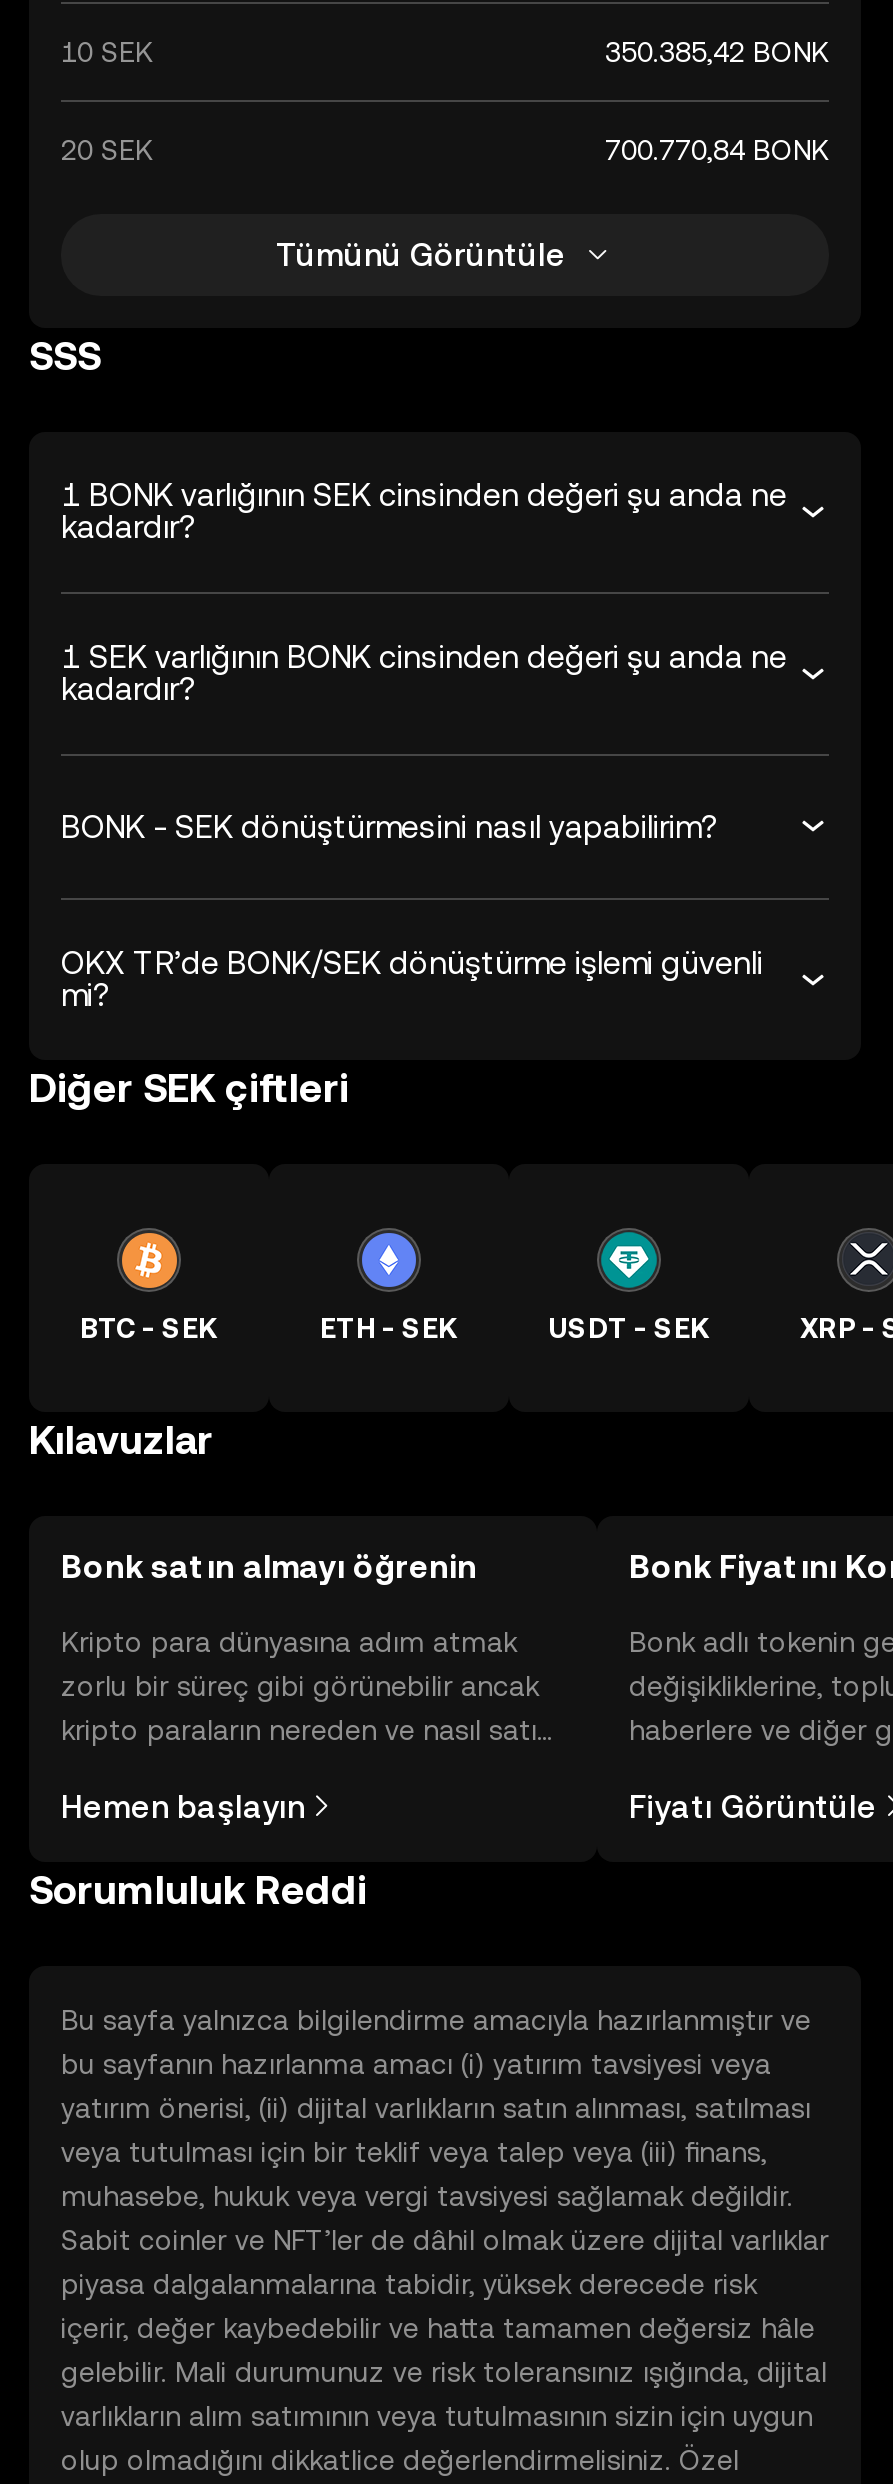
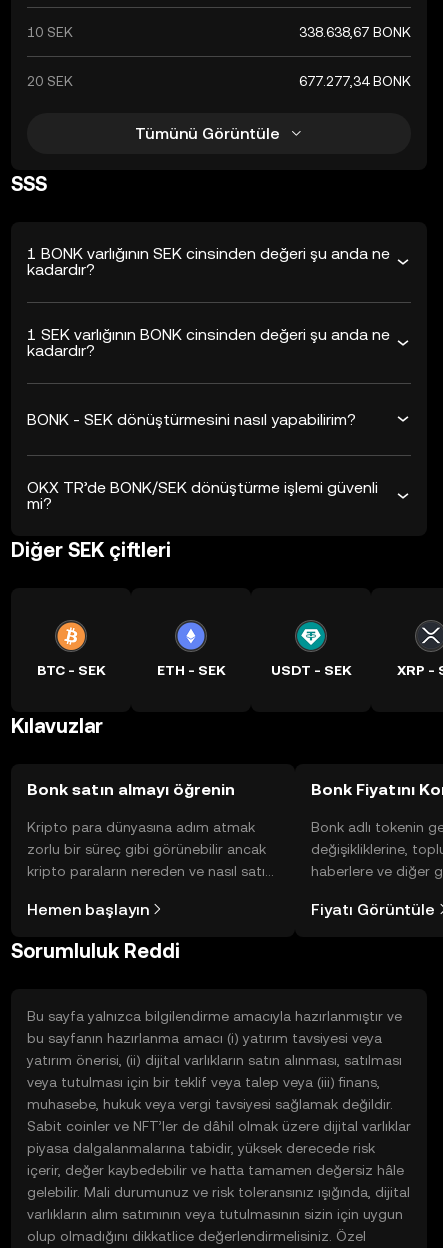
- 350.385,42 BONK
+ 338.638,67 BONK

- 700.770,84 BONK
+ 677.277,34 BONK
